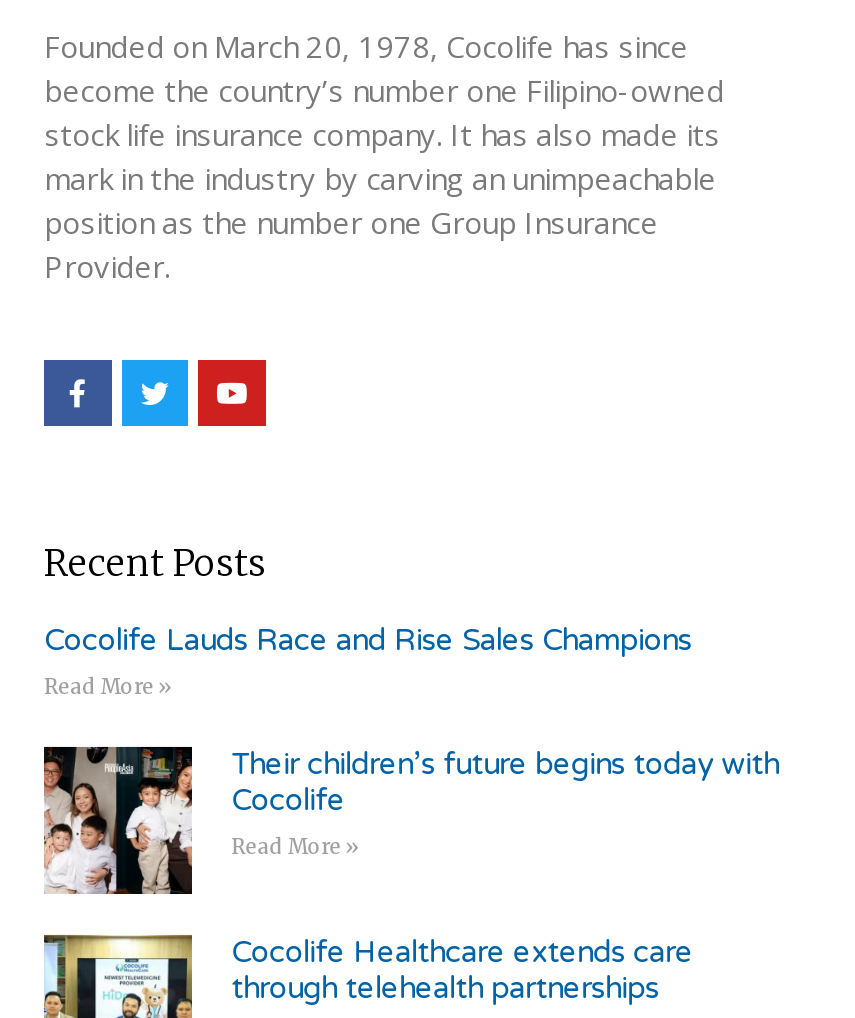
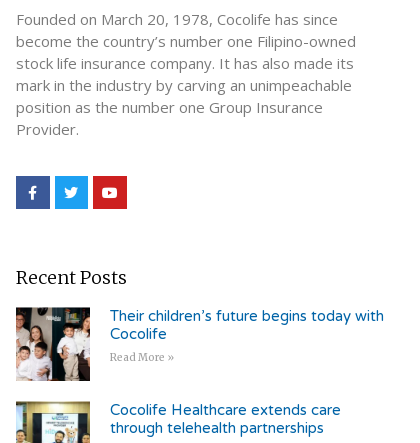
- Cocolife Lauds Race and Rise Sales Champions
- Read More »
